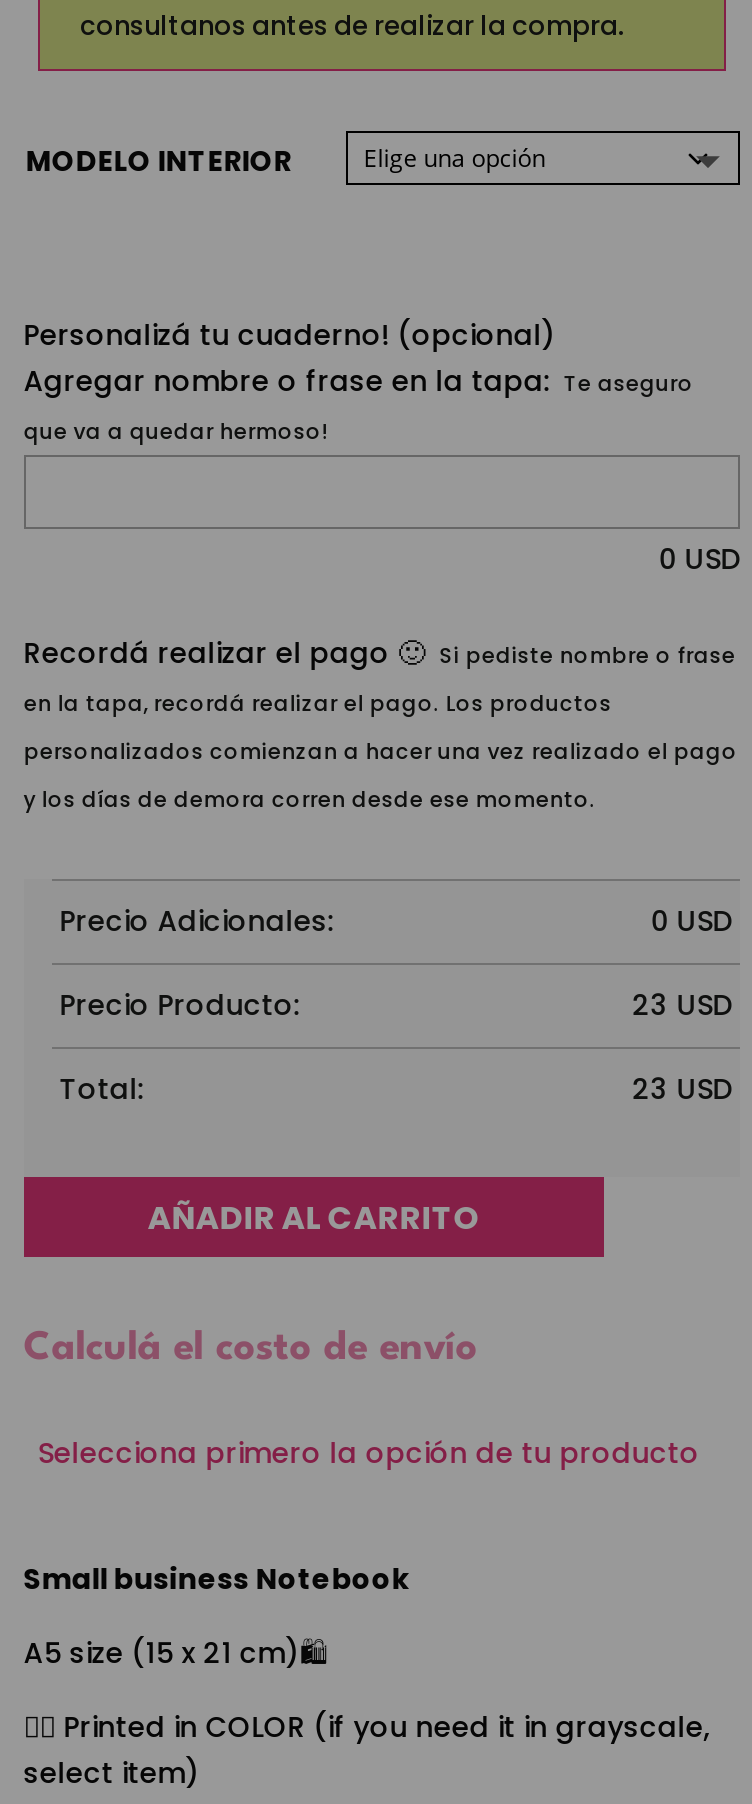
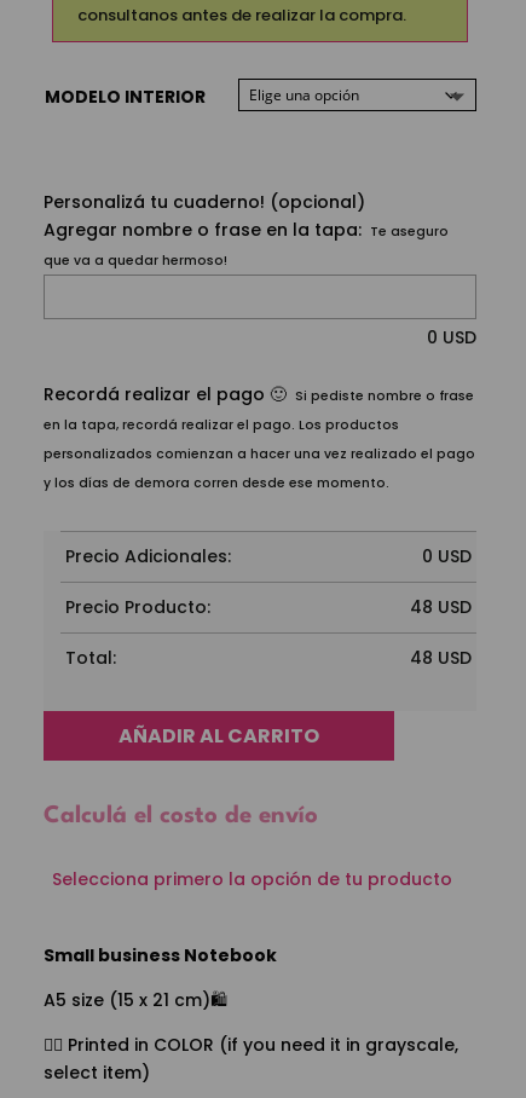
- 23 USD
+ 48 USD

- 23 USD
+ 48 USD
